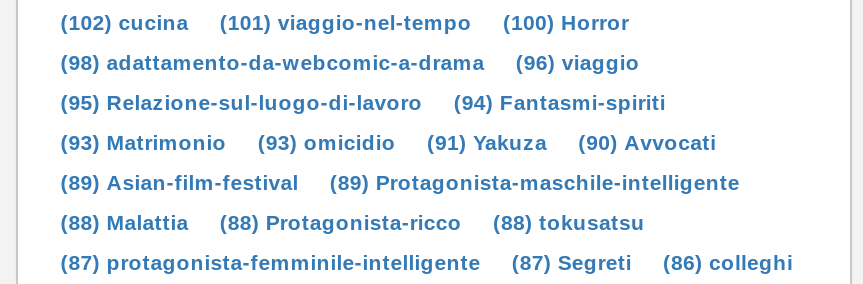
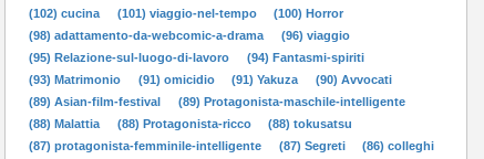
- (93) Matrimonio (93) omicidio (91) Yakuza (90) Avvocati
+ (93) Matrimonio (91) omicidio (91) Yakuza (90) Avvocati
